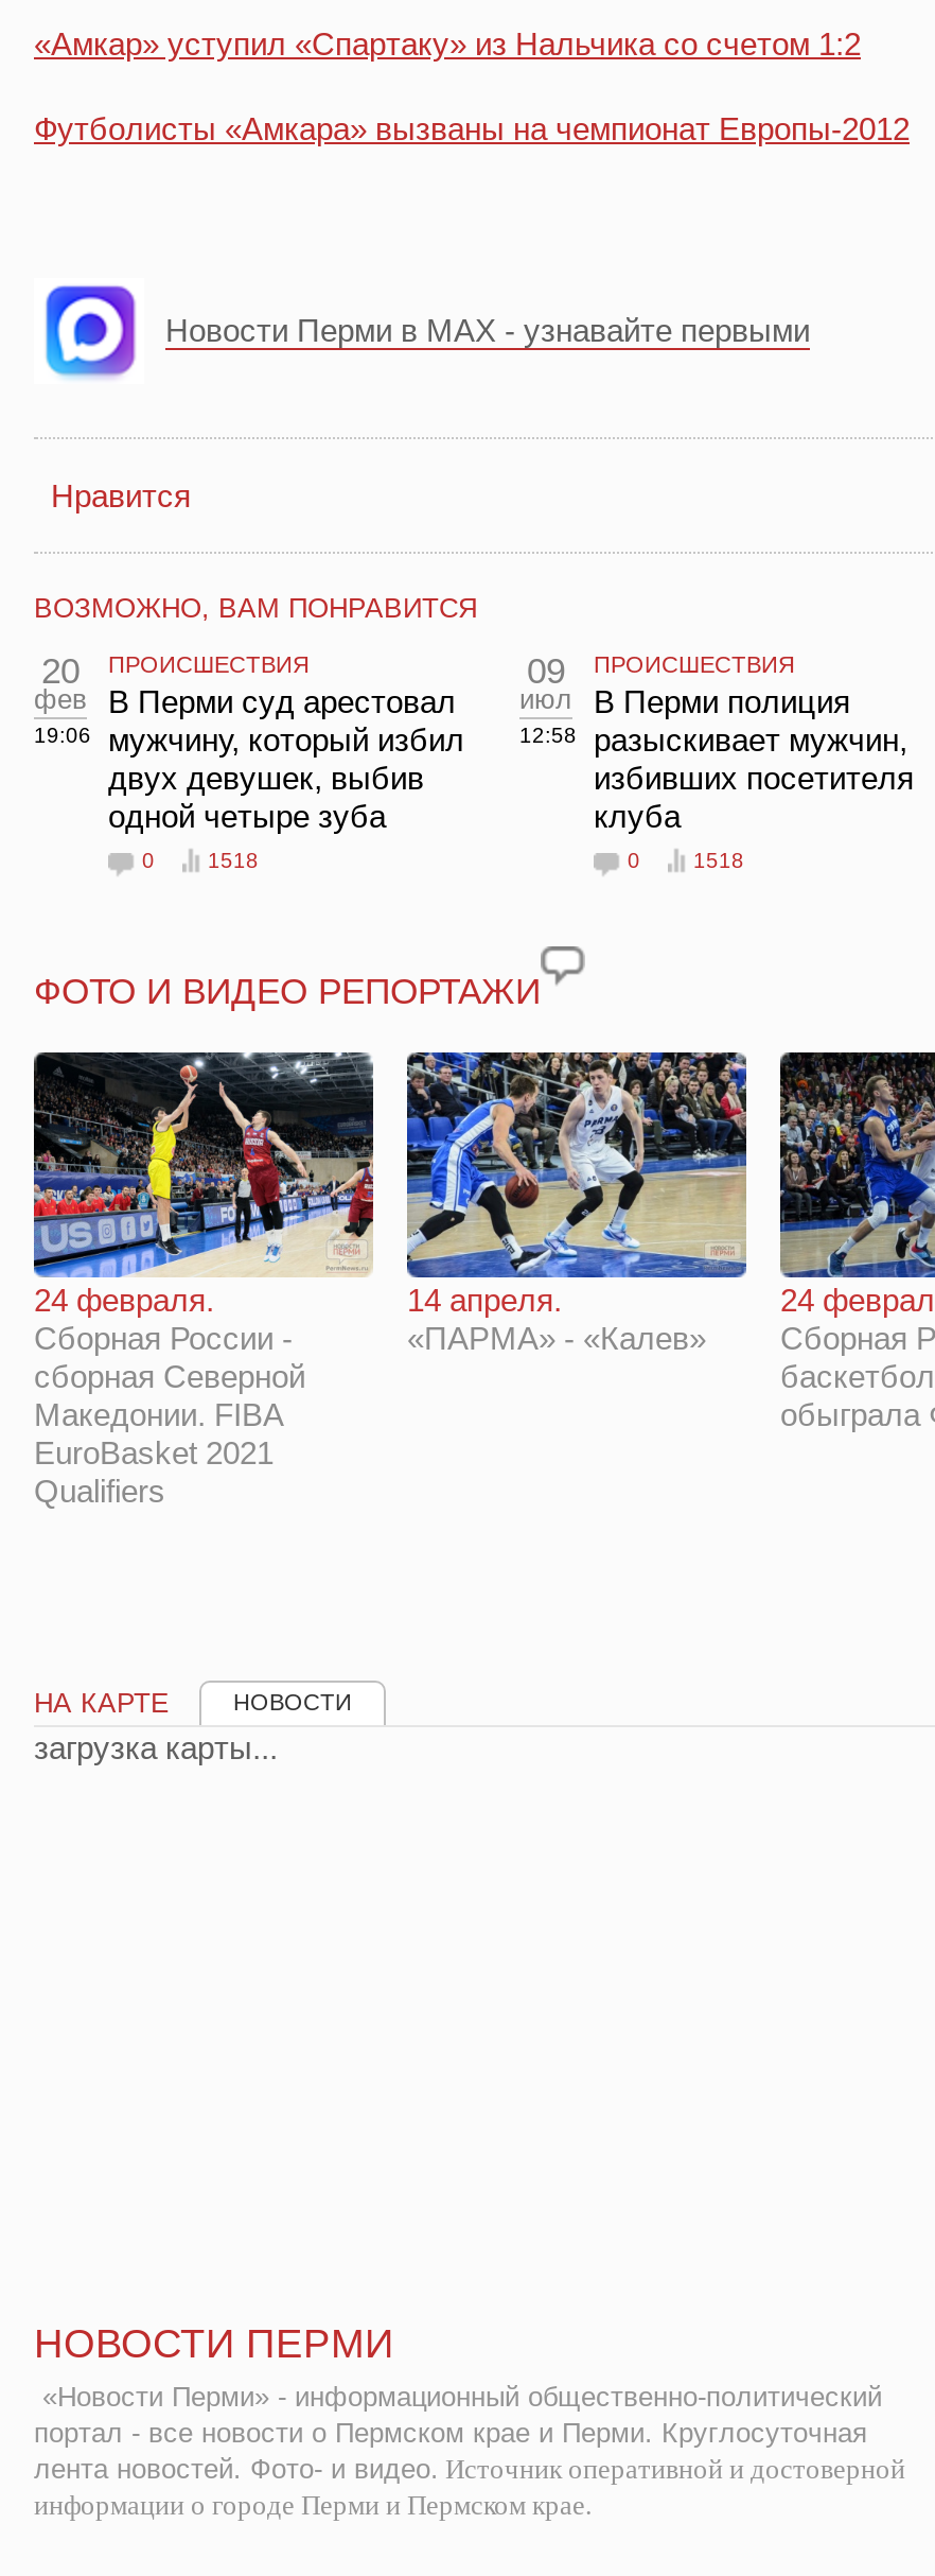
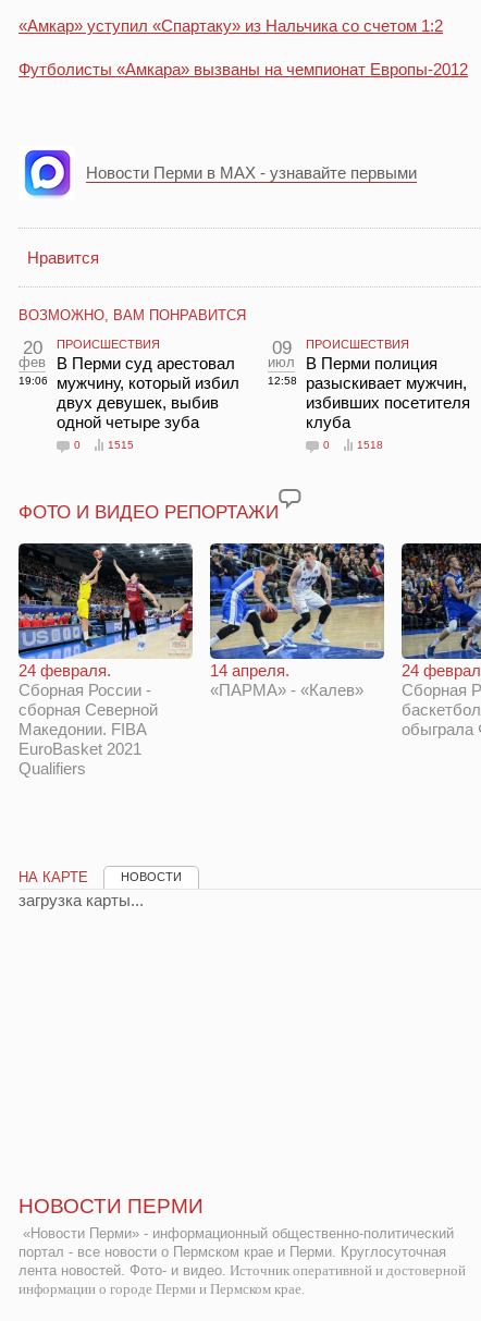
- 1518
+ 1515
